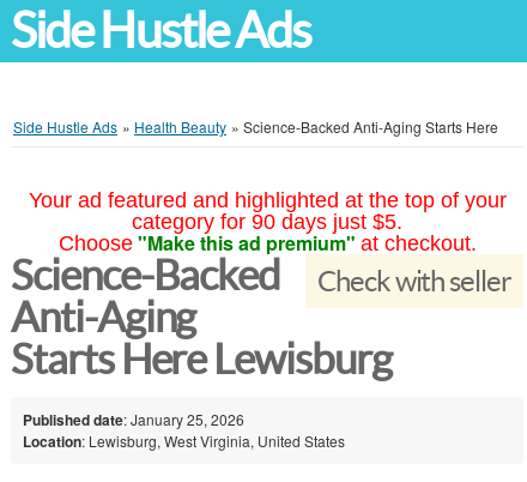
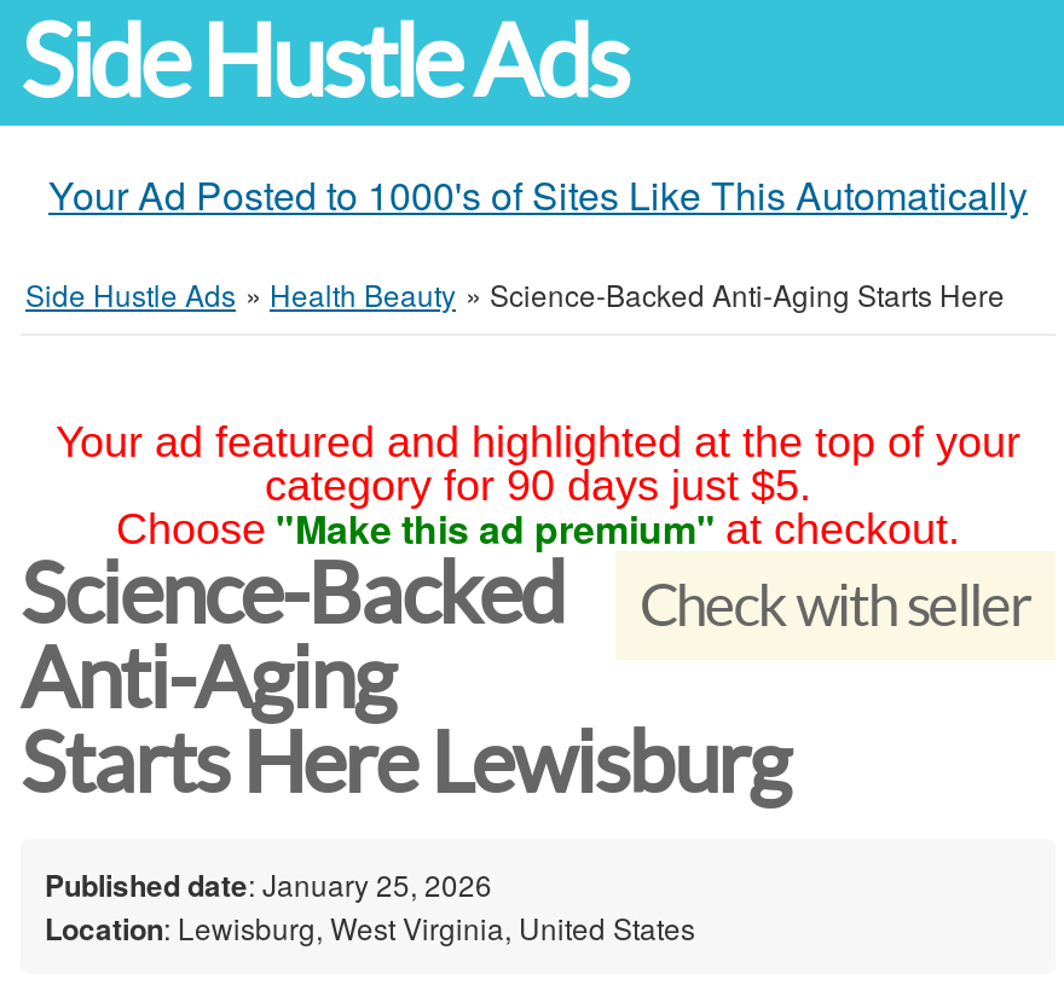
+ Your Ad Posted to 1000's of Sites Like This Automatically
